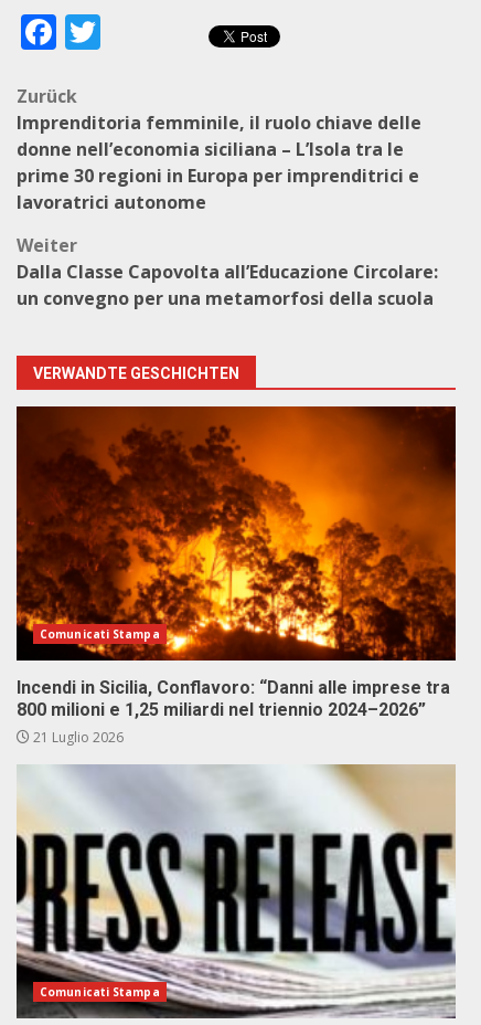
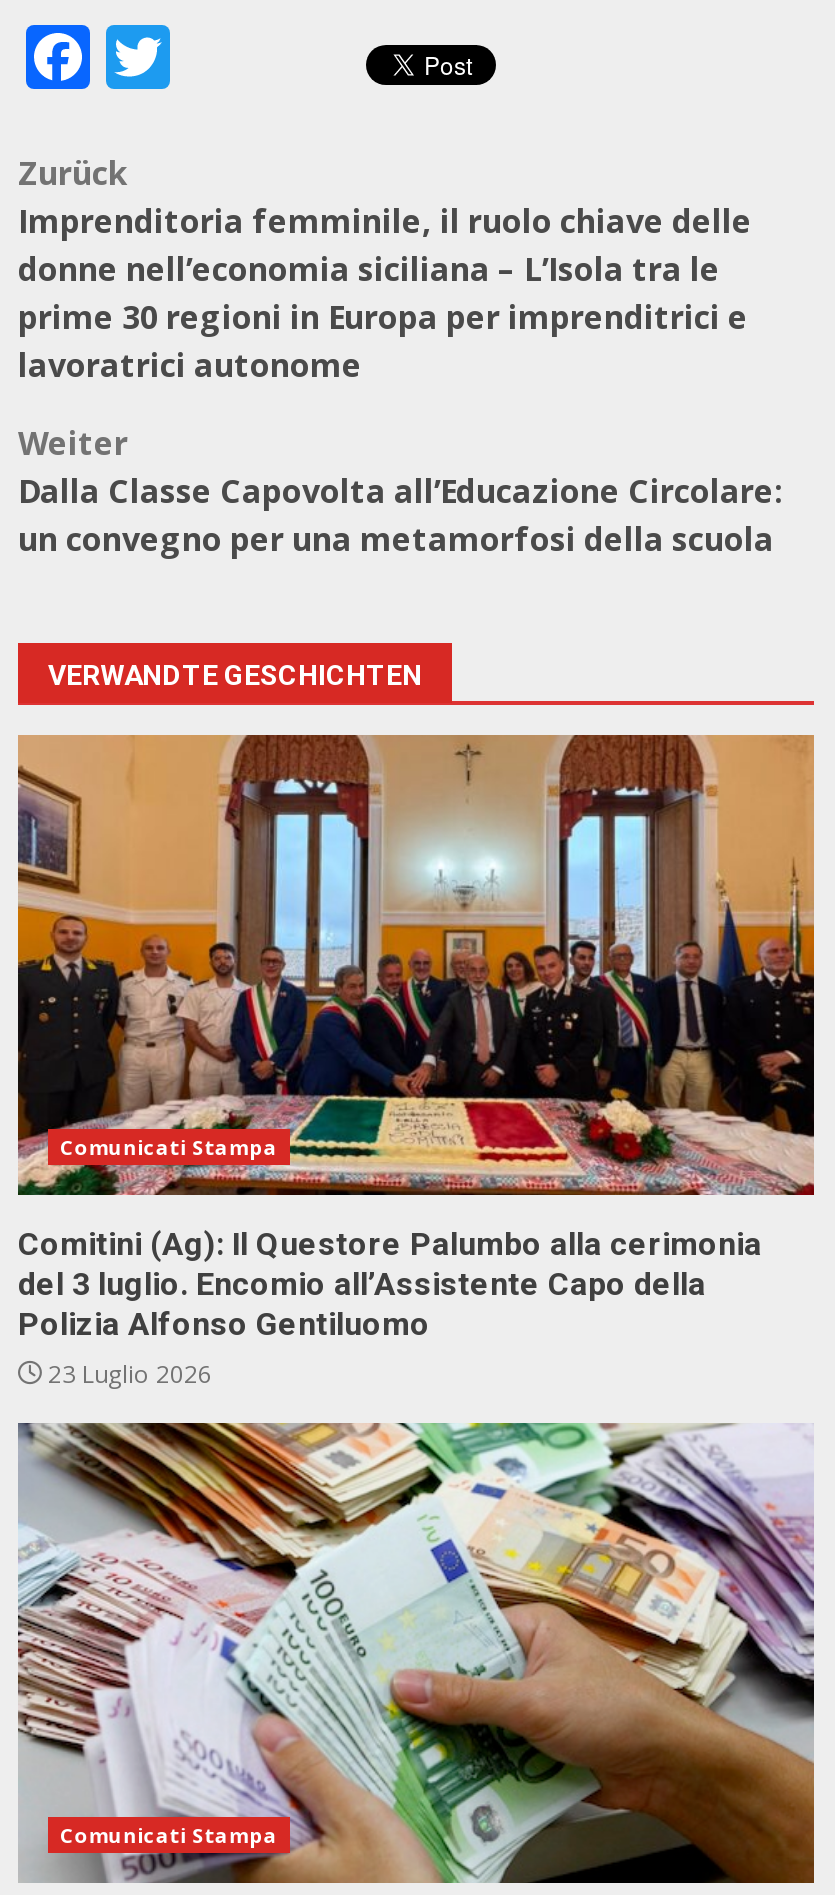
- [image]
- Incendi in Sicilia, Conflavoro: “Danni alle imprese tra
- 800 milioni e 1,25 miliardi nel triennio 2024–2026”
- 21 Luglio 2026
+ [image]
+ Comitini (Ag): Il Questore Palumbo alla cerimonia
+ del 3 luglio. Encomio all’Assistente Capo della
+ Polizia Alfonso Gentiluomo
+ 23 Luglio 2026

- [image]
+ [image]
